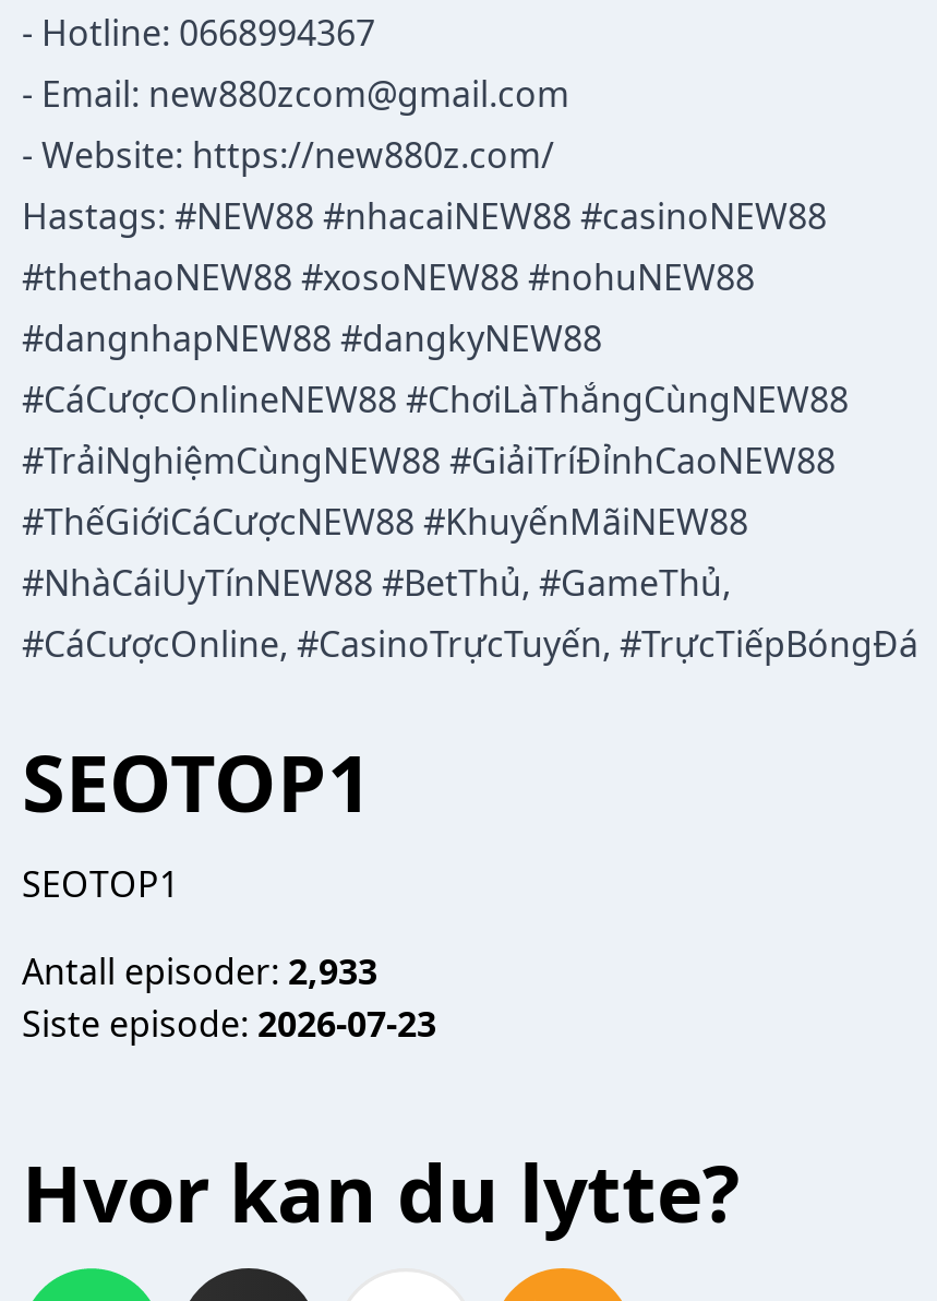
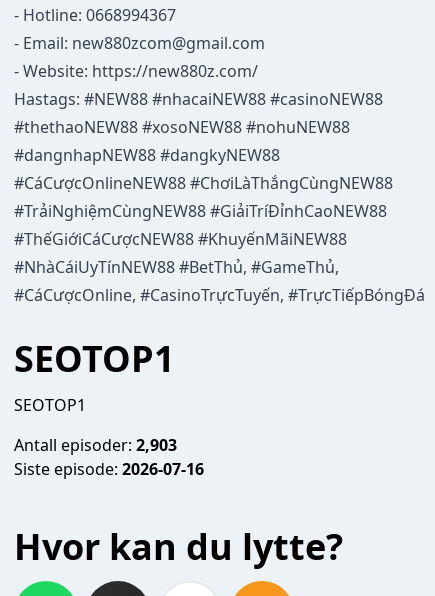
- Antall episoder: 2,933
+ Antall episoder: 2,903

- Siste episode: 2026-07-23
+ Siste episode: 2026-07-16
